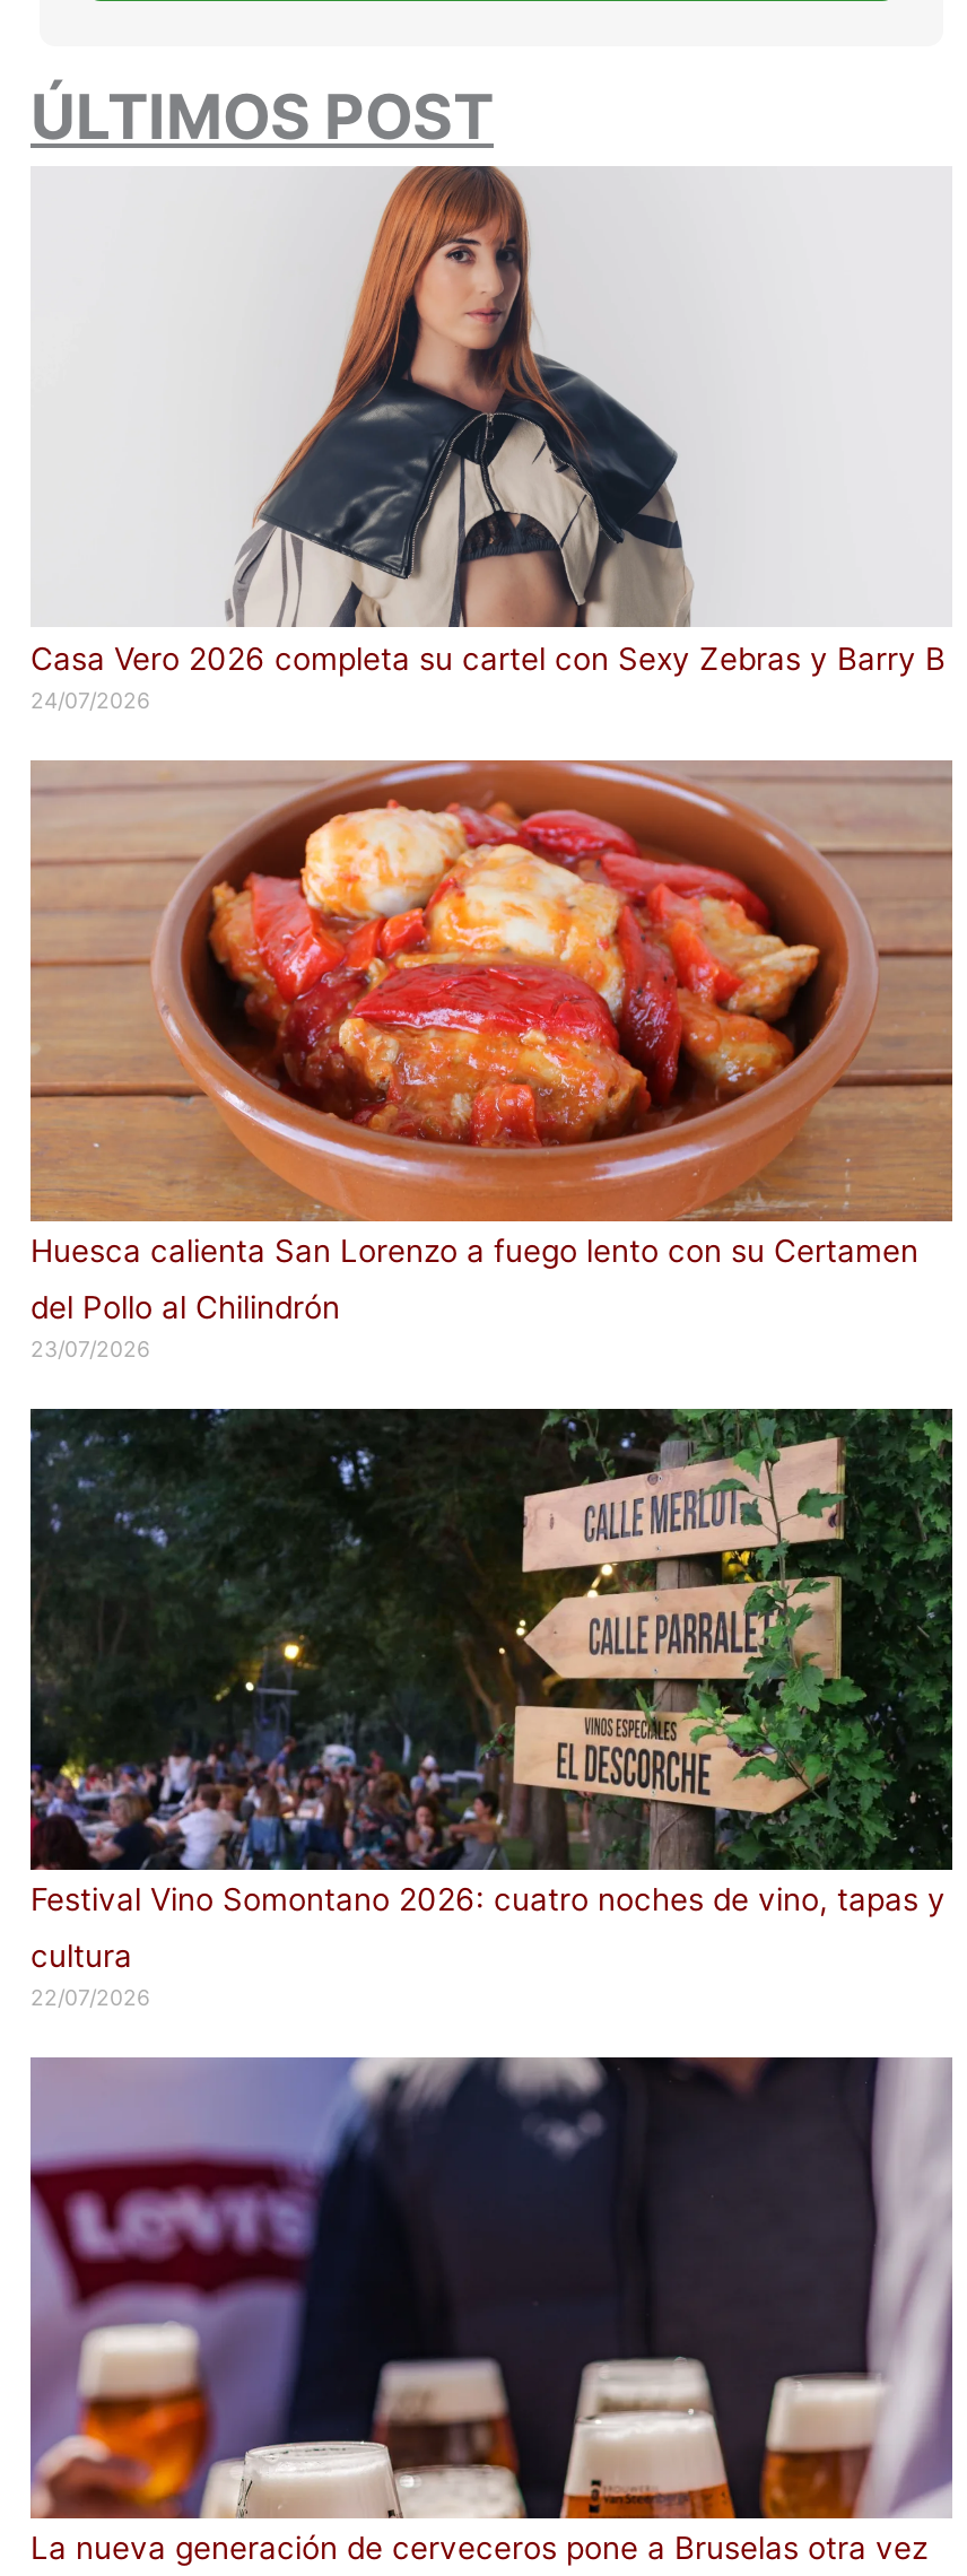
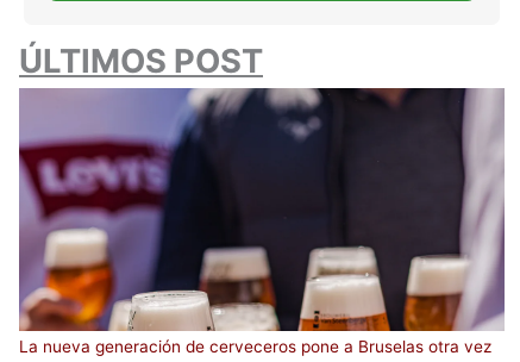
- [image]
- Casa Vero 2026 completa su cartel con Sexy Zebras y Barry B
- 24/07/2026

- [image]
- Huesca calienta San Lorenzo a fuego lento con su Certamen
- del Pollo al Chilindrón
- 23/07/2026

- [image]
- Festival Vino Somontano 2026: cuatro noches de vino, tapas y
- cultura
- 22/07/2026
